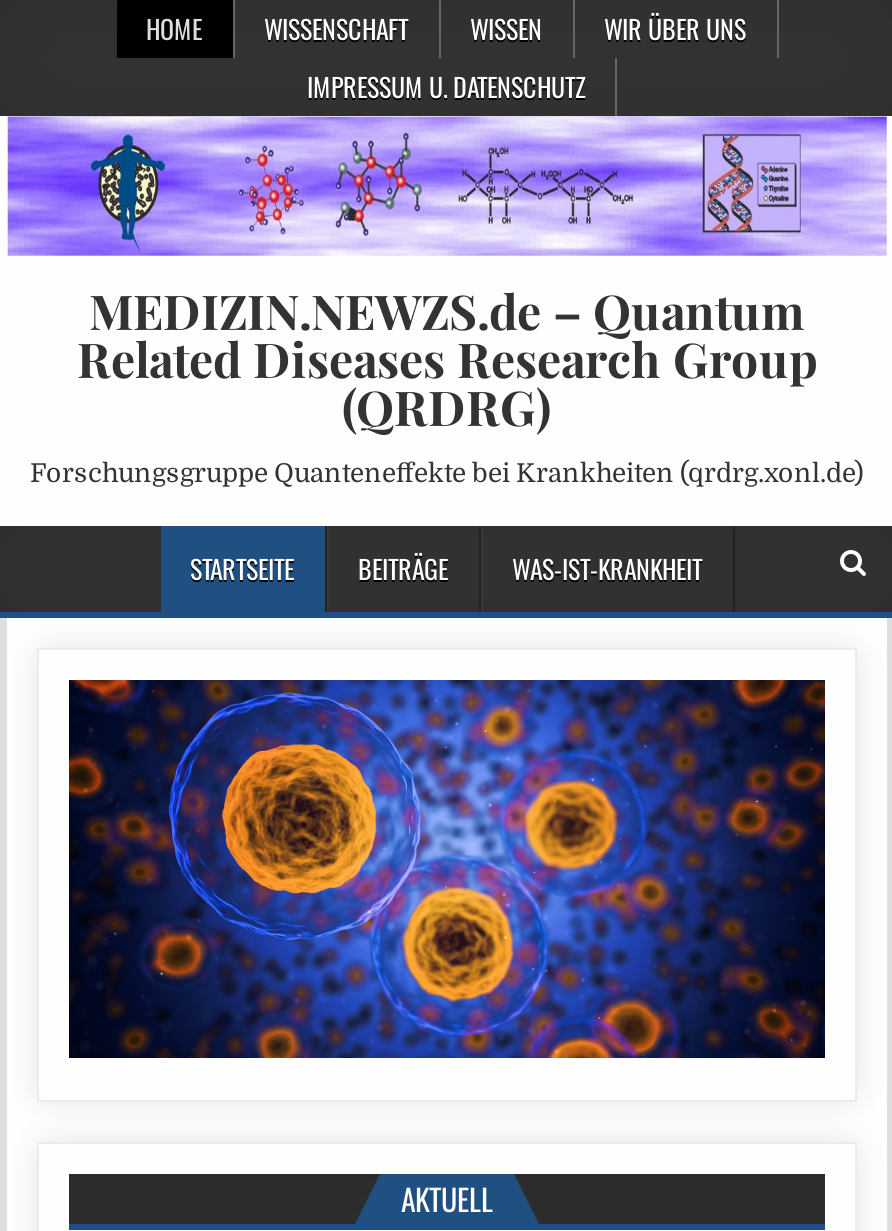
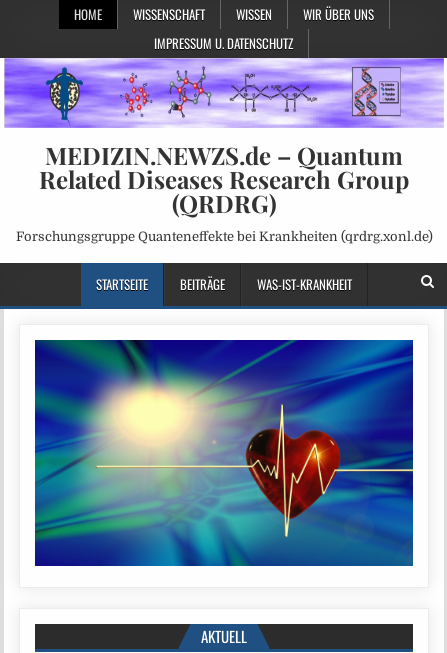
- [image]
+ [image]
